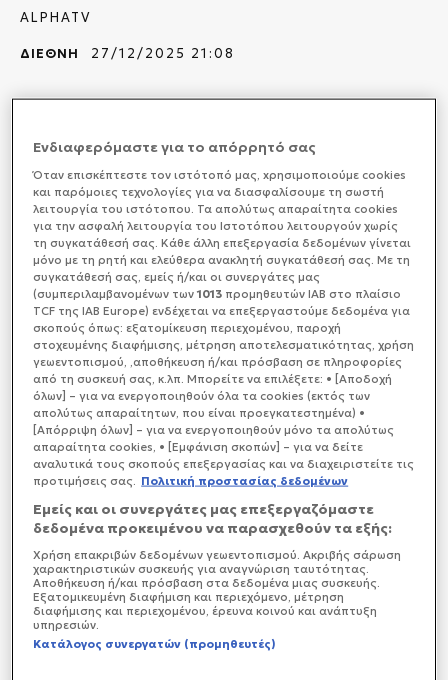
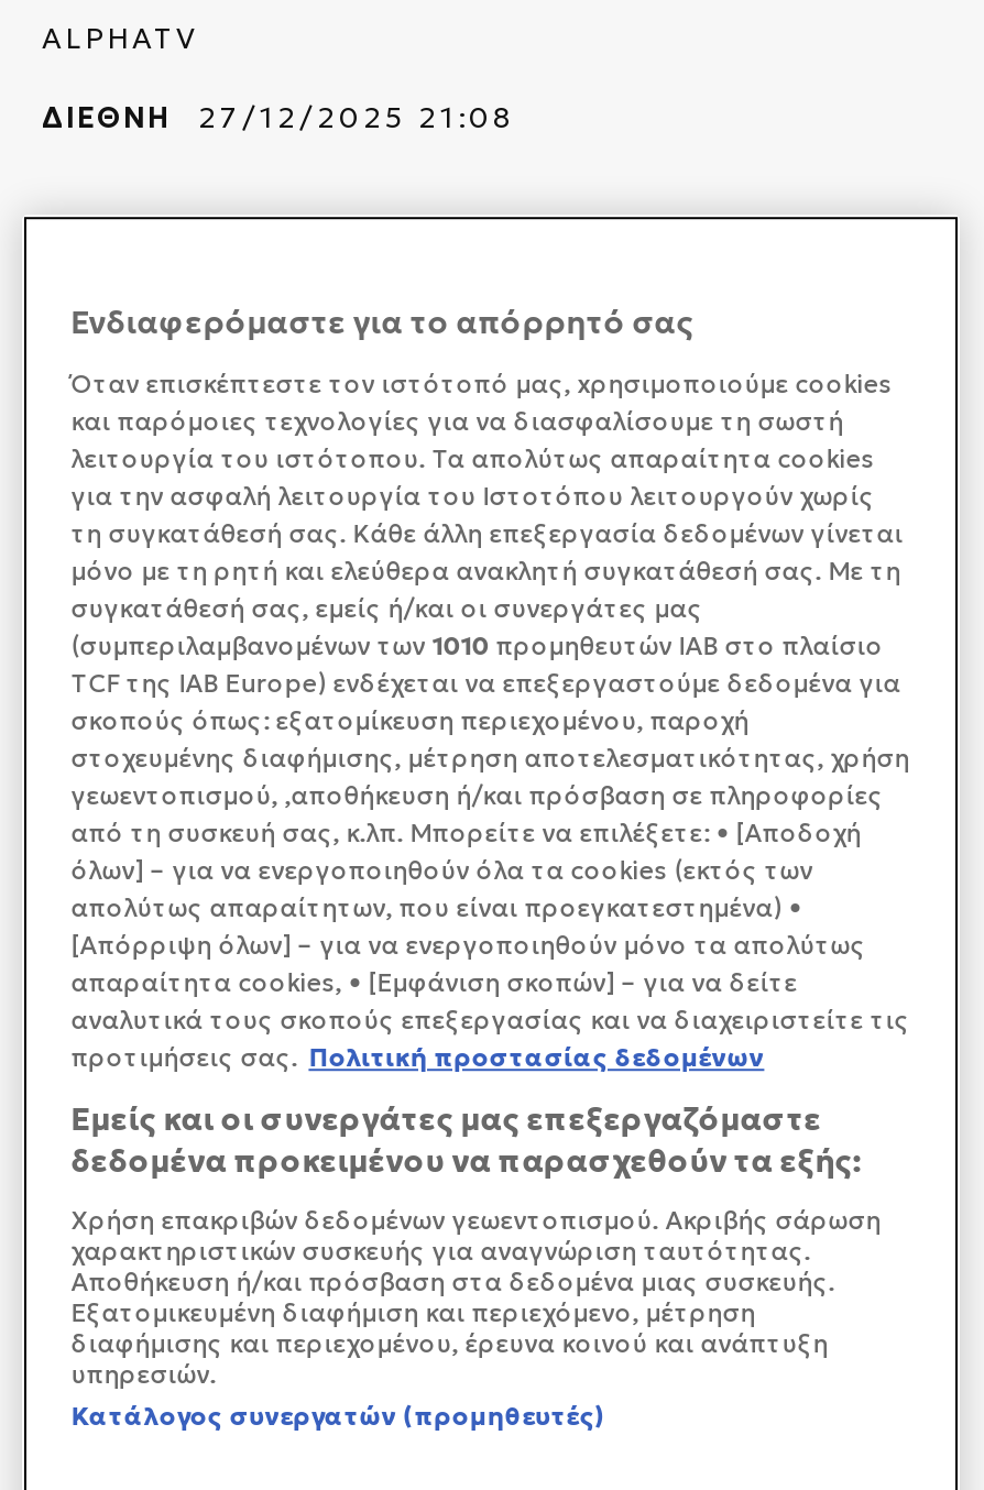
- (συμπεριλαμβανομένων των 1013 προμηθευτών IAB στο πλαίσιο
+ (συμπεριλαμβανομένων των 1010 προμηθευτών IAB στο πλαίσιο
